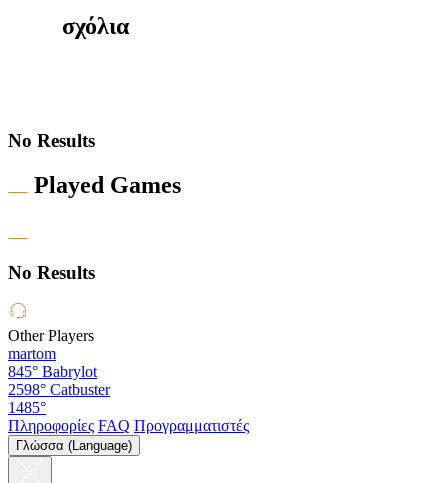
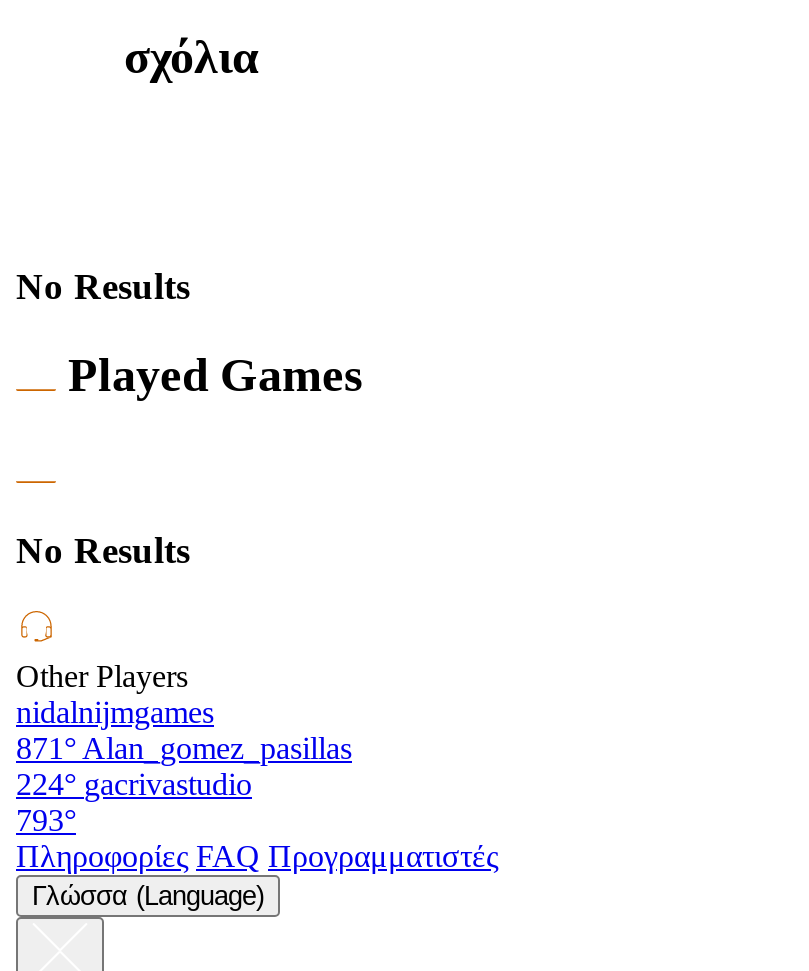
- martom
- 845° Babrylot
- 2598° Catbuster
- 1485°
+ nidalnijmgames
+ 871° Alan_gomez_pasillas
+ 224° gacrivastudio
+ 793°
